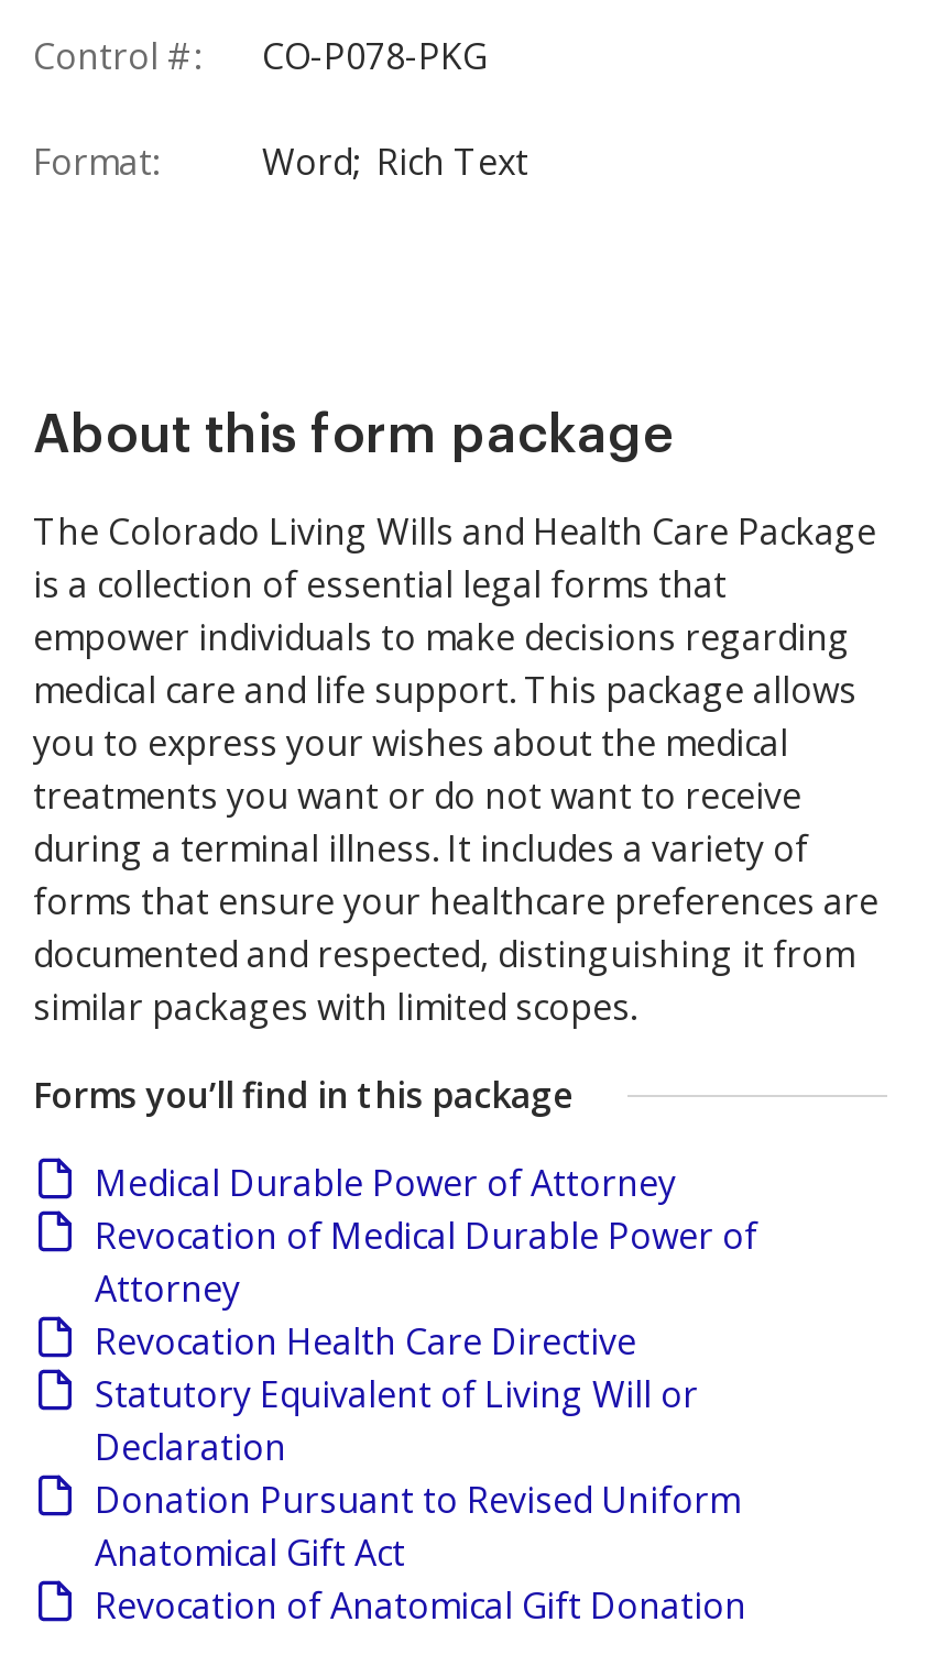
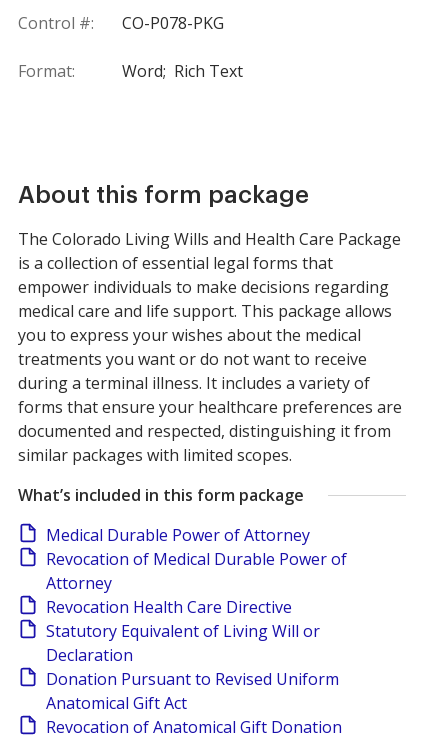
- Forms you’ll find in this package
+ What’s included in this form package
